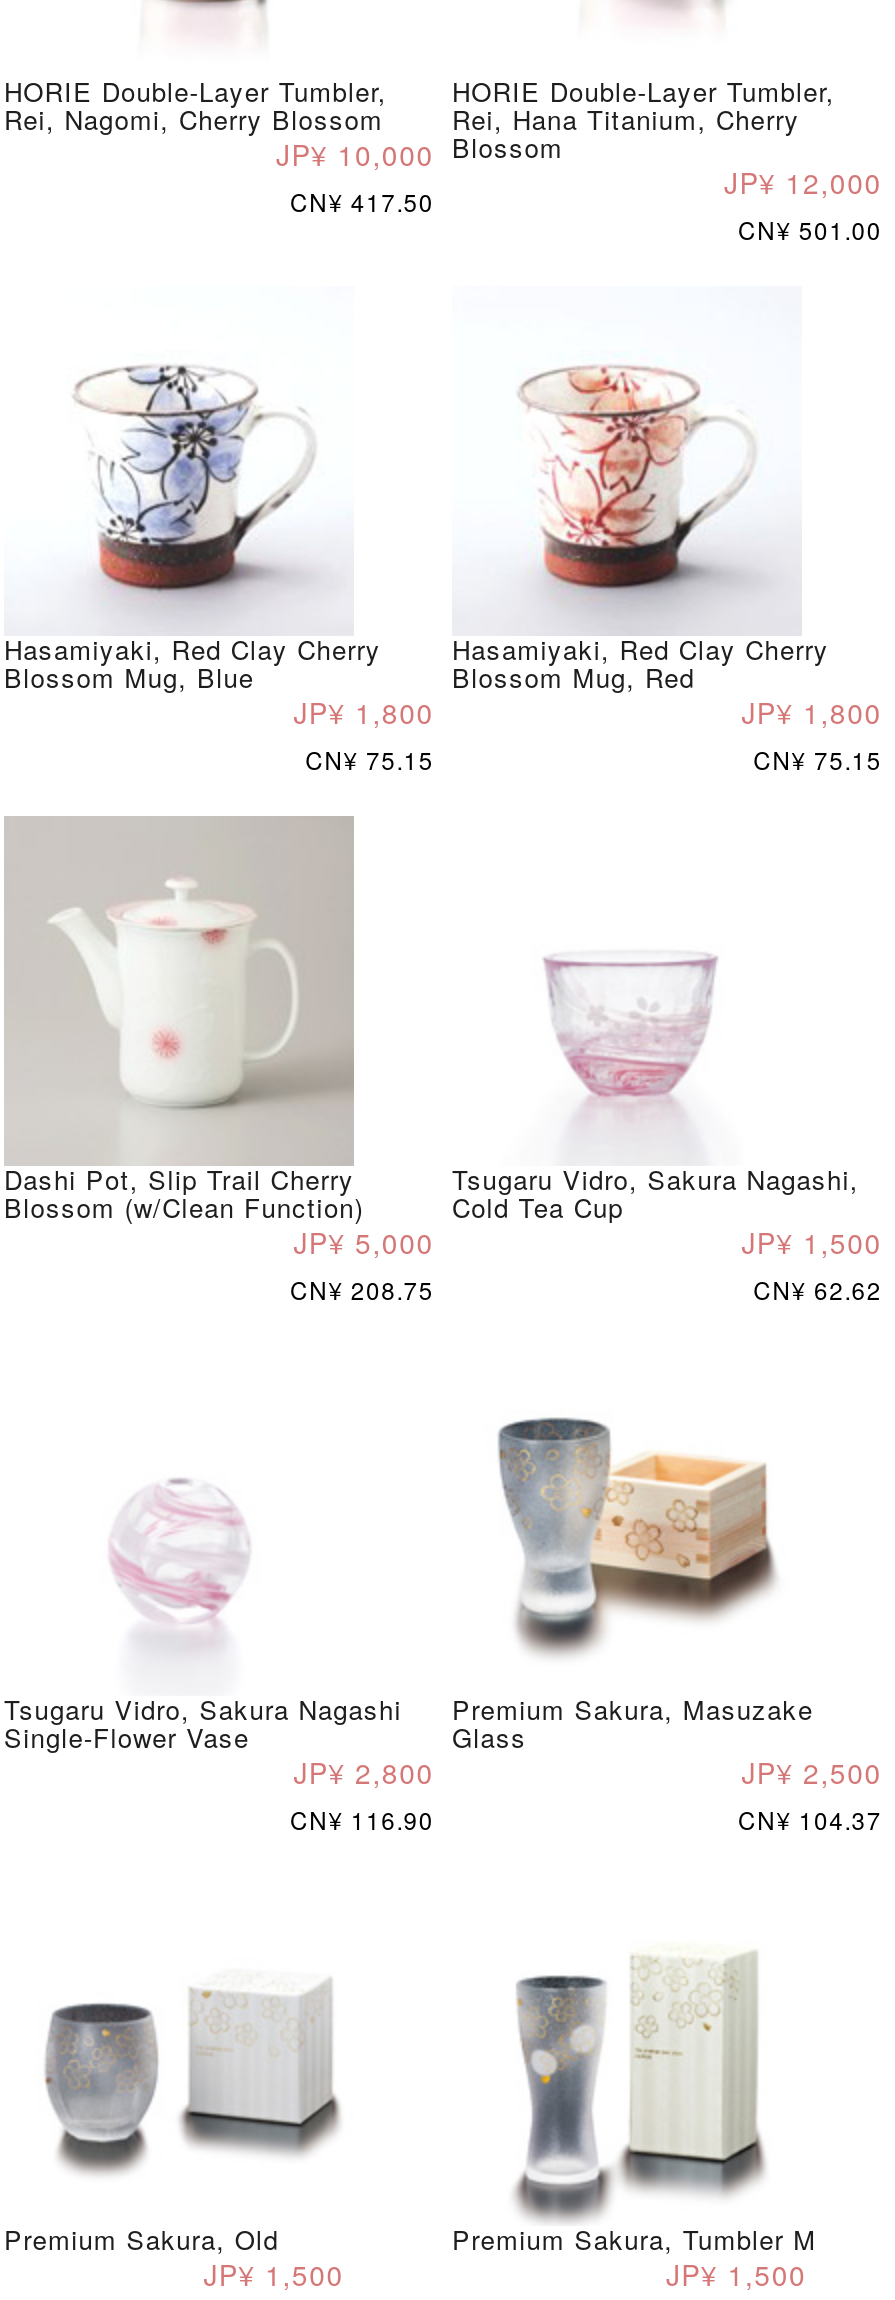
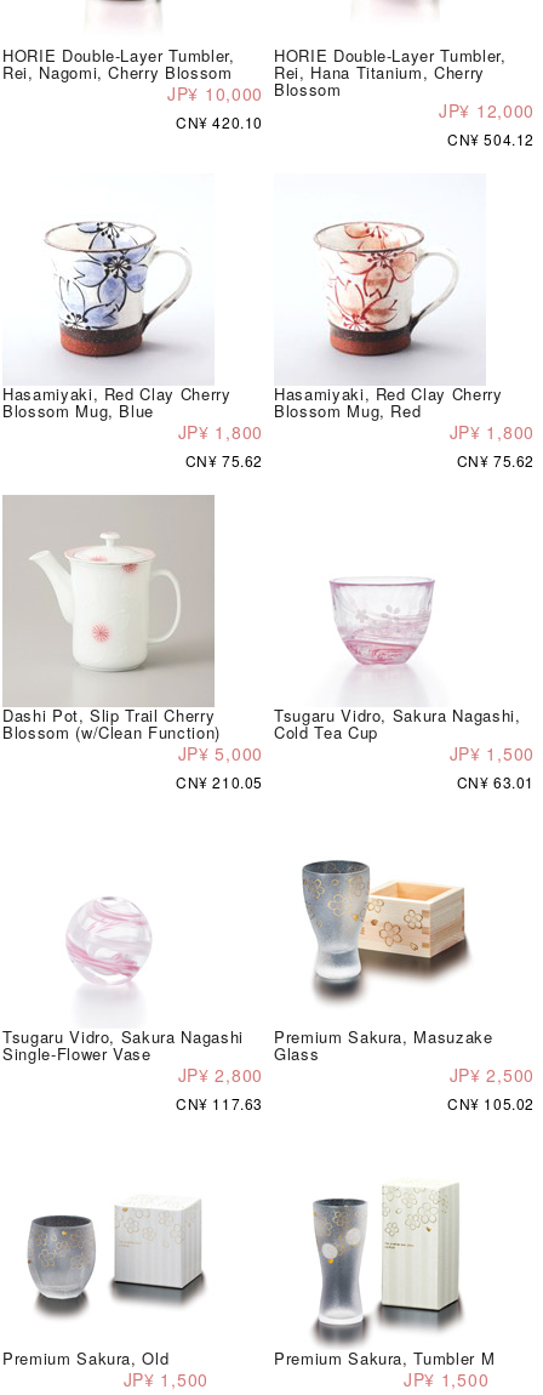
- CN¥ 417.50
+ CN¥ 420.10

- CN¥ 501.00
+ CN¥ 504.12

- CN¥ 75.15
+ CN¥ 75.62

- CN¥ 75.15
+ CN¥ 75.62

- CN¥ 208.75
+ CN¥ 210.05

- CN¥ 62.62
+ CN¥ 63.01

- CN¥ 116.90
+ CN¥ 117.63

- CN¥ 104.37
+ CN¥ 105.02
